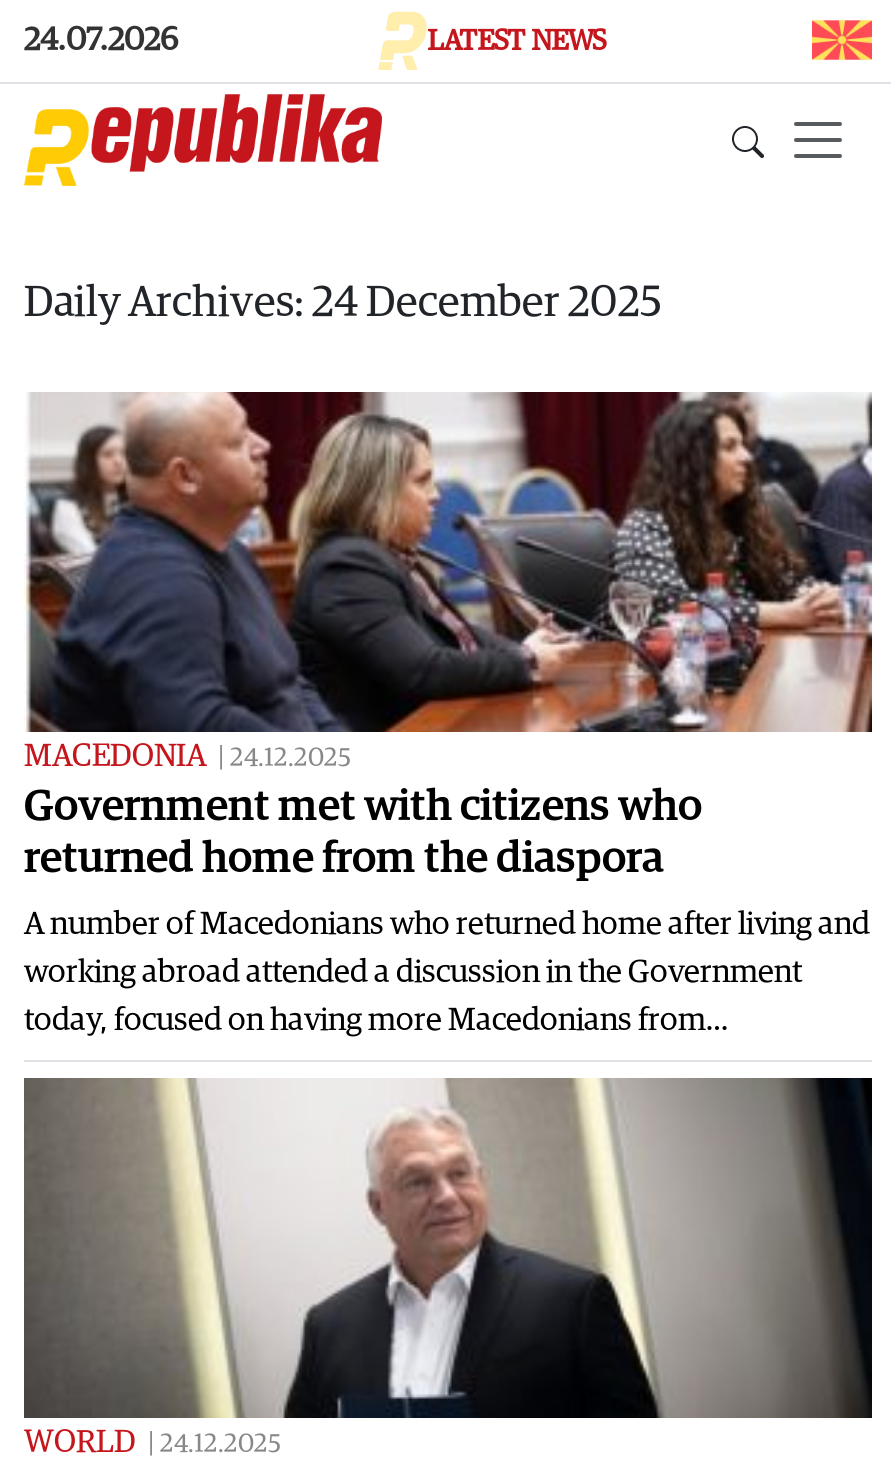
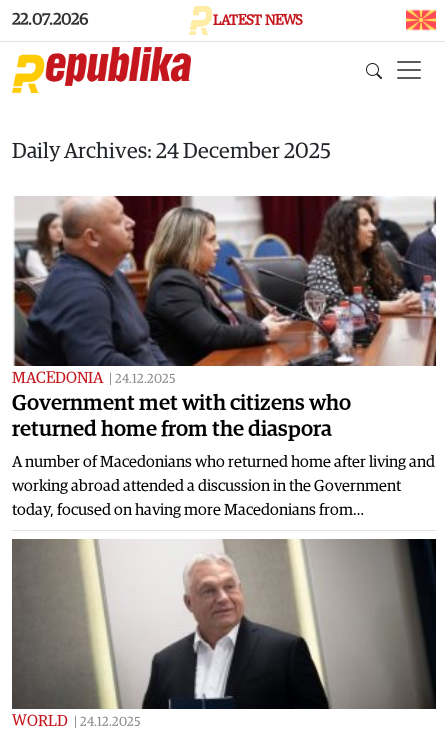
- 24.07.2026
+ 22.07.2026
